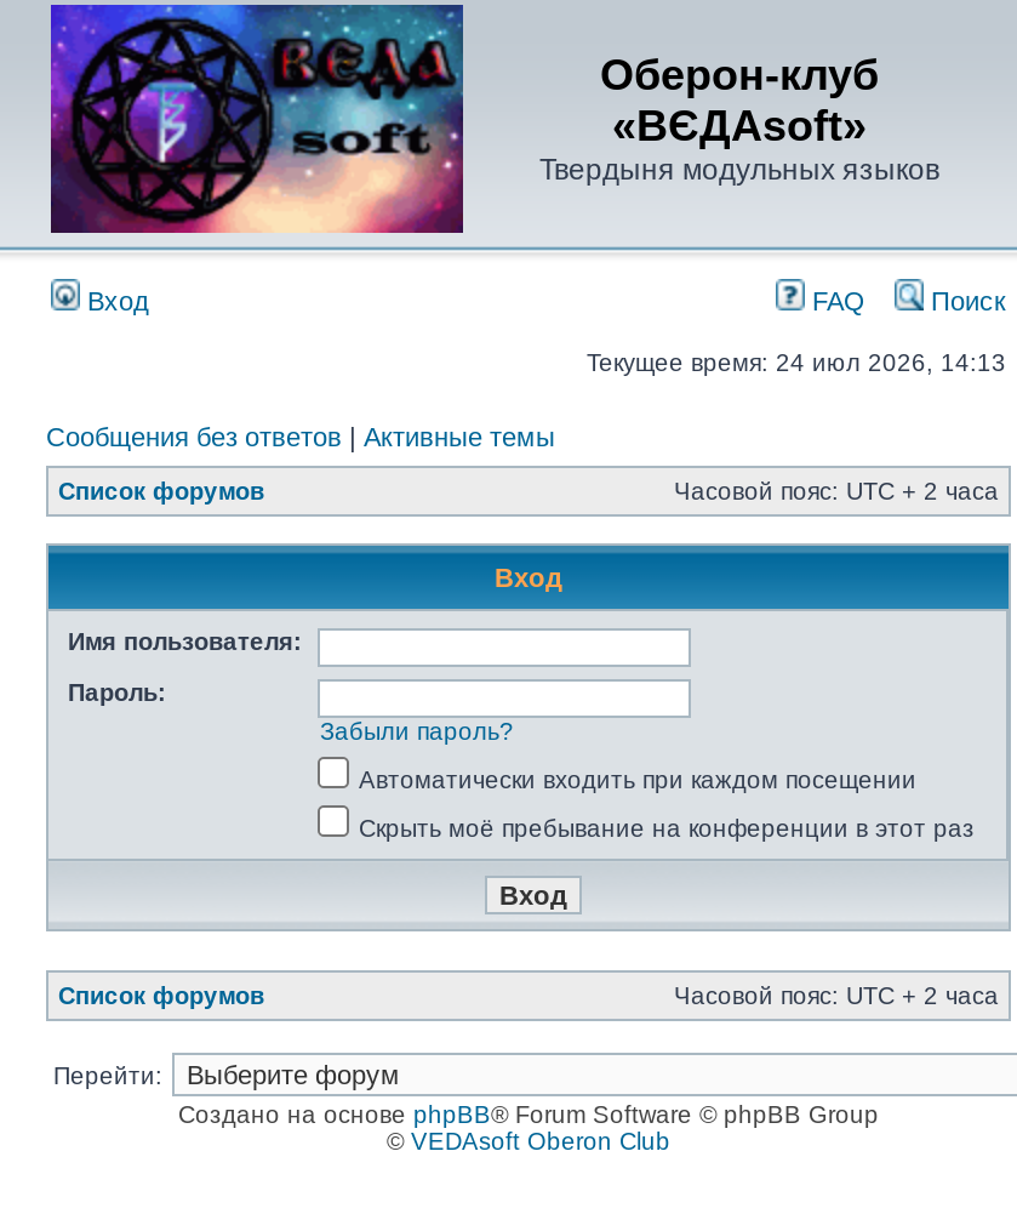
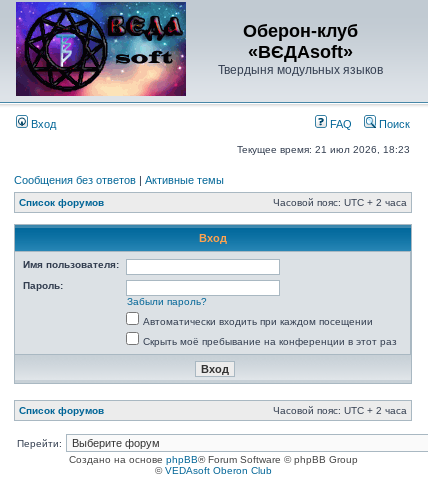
- Текущее время: 24 июл 2026, 14:13
+ Текущее время: 21 июл 2026, 18:23
